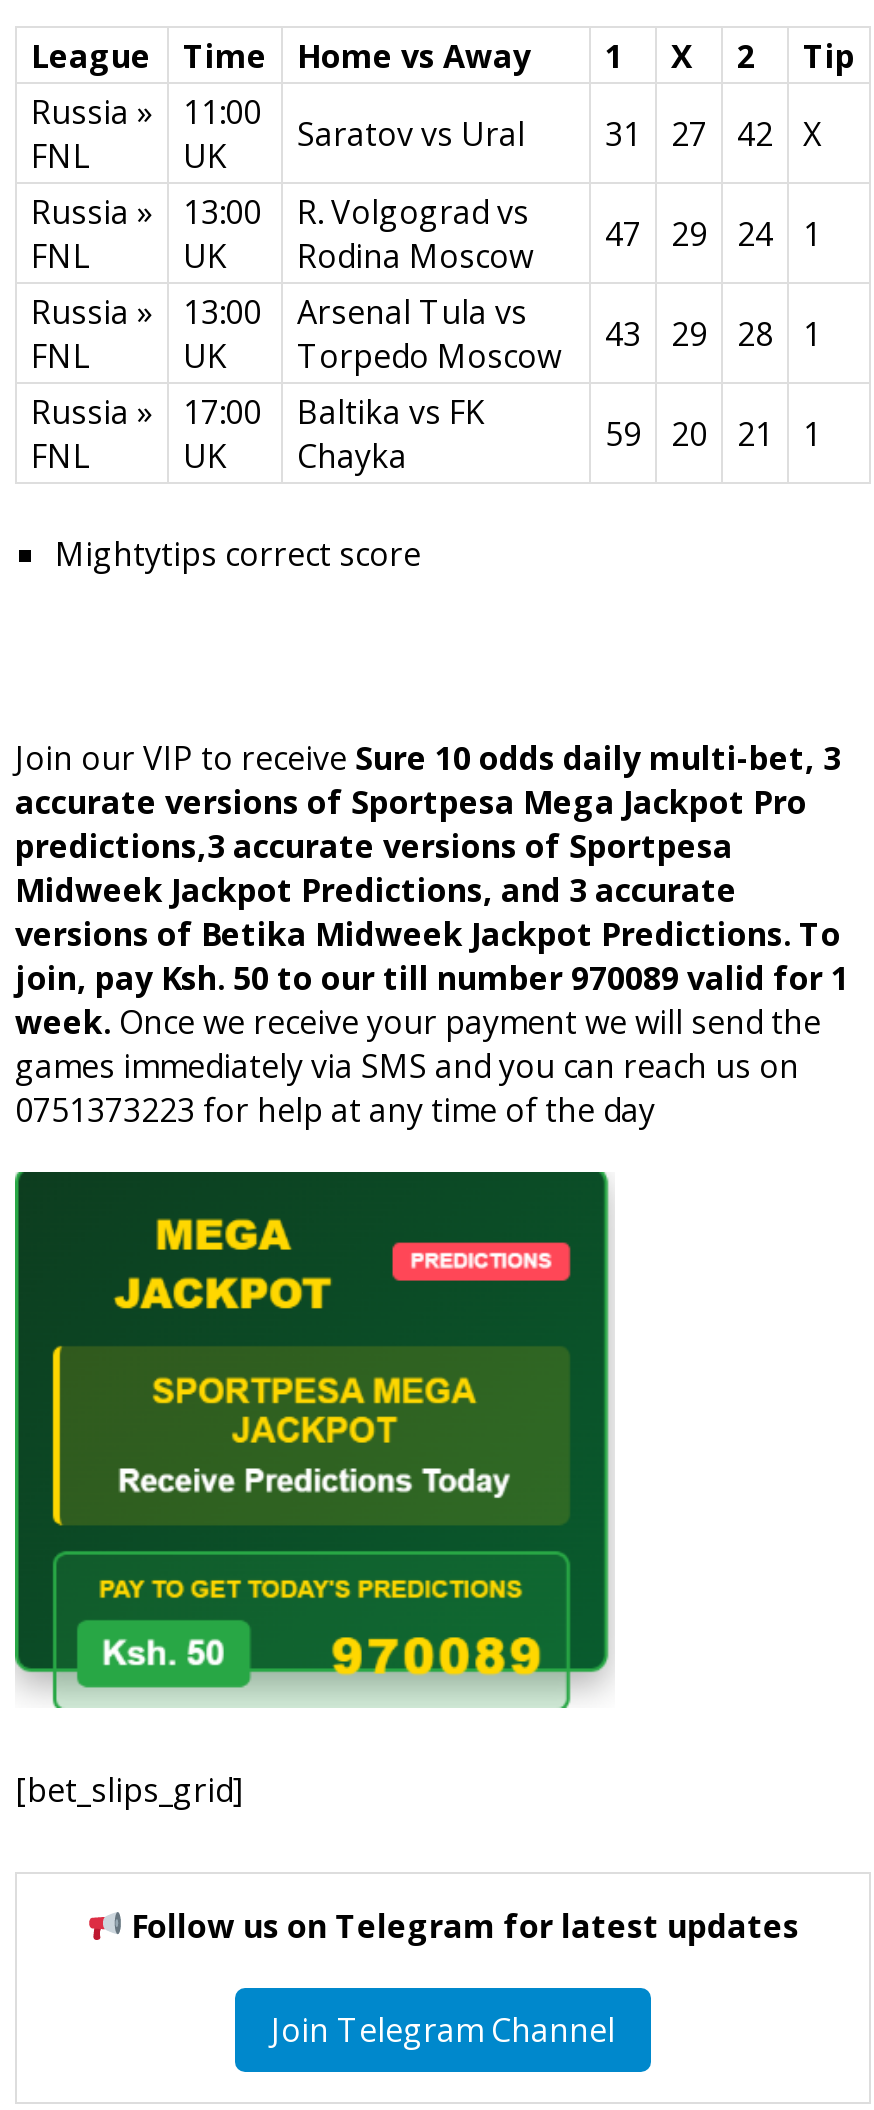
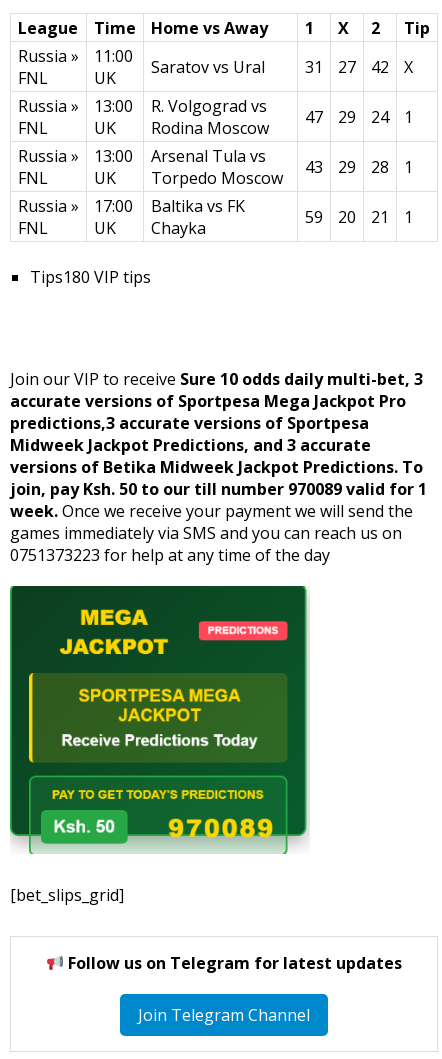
- Mightytips correct score
+ Tips180 VIP tips
